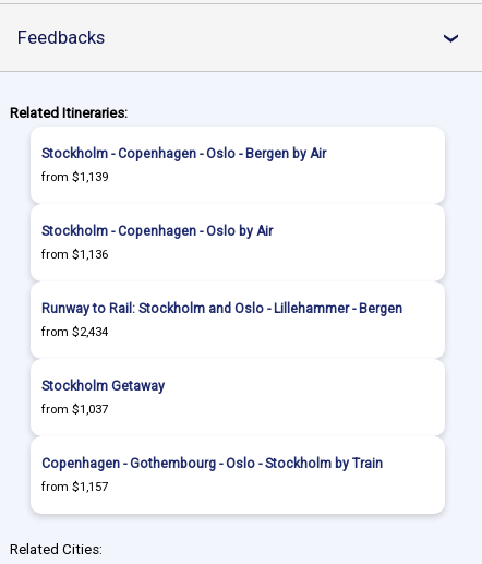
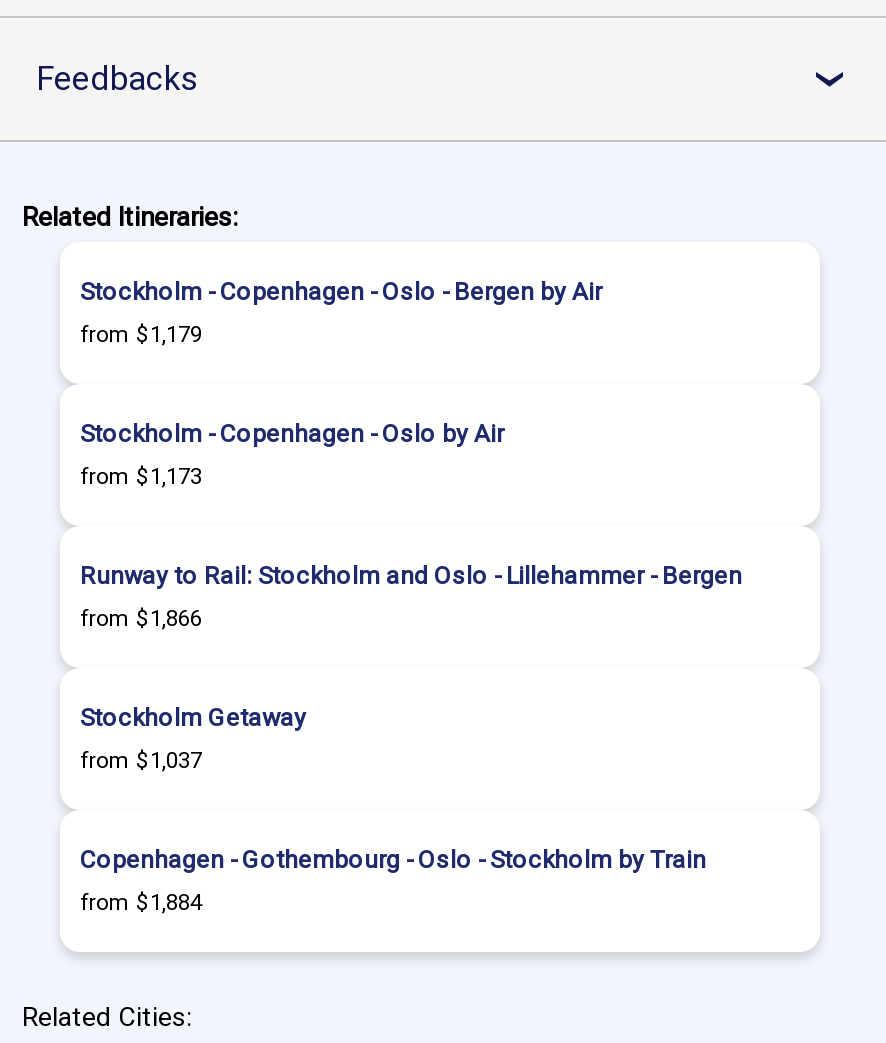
- from $1,139
+ from $1,179

- from $1,136
+ from $1,173

- from $2,434
+ from $1,866

- from $1,157
+ from $1,884
